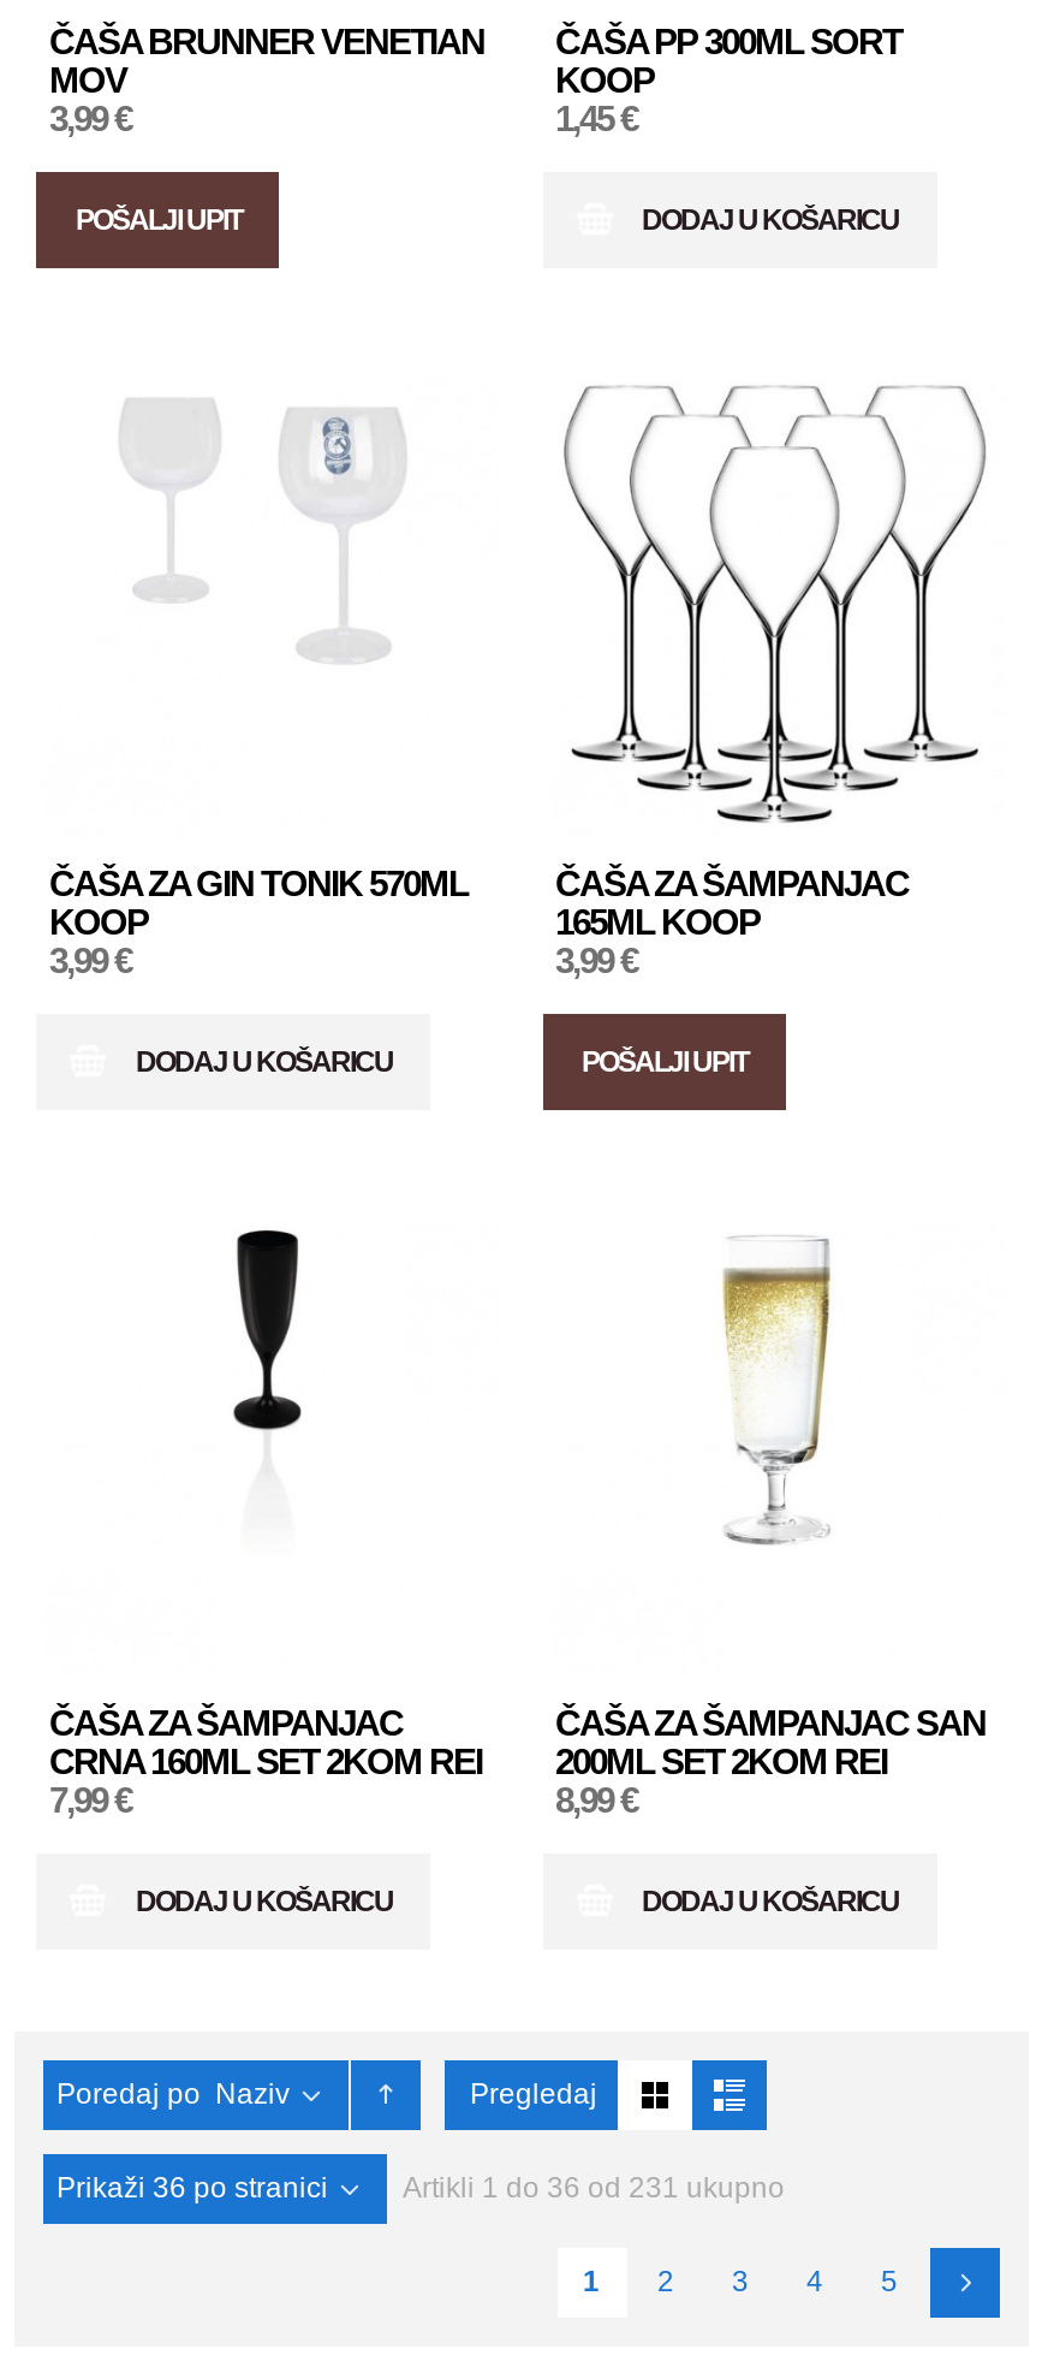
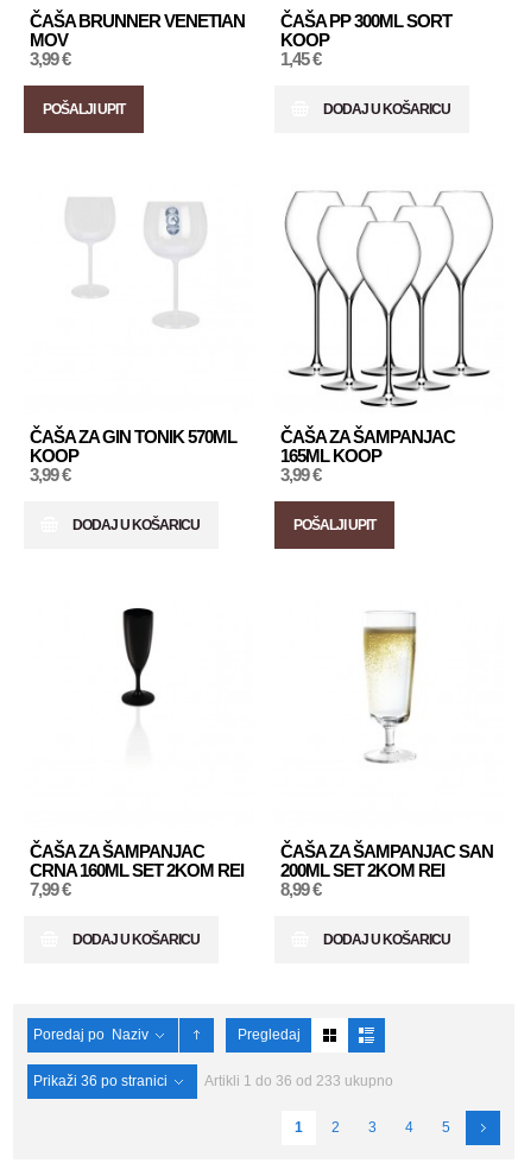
- Artikli 1 do 36 od 231 ukupno
+ Artikli 1 do 36 od 233 ukupno
